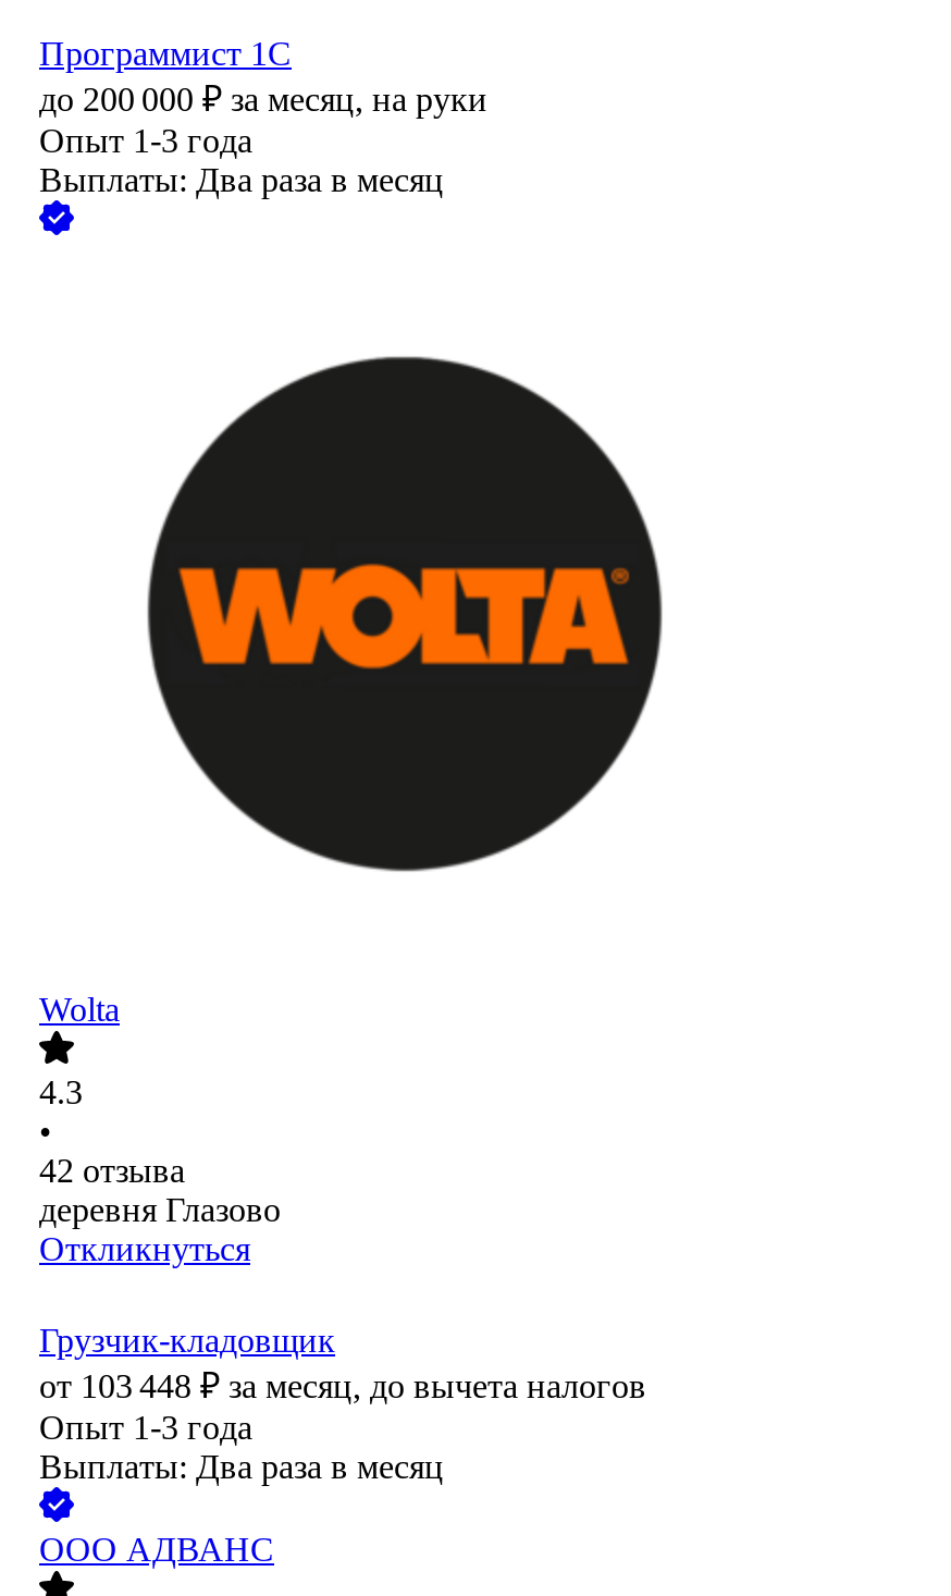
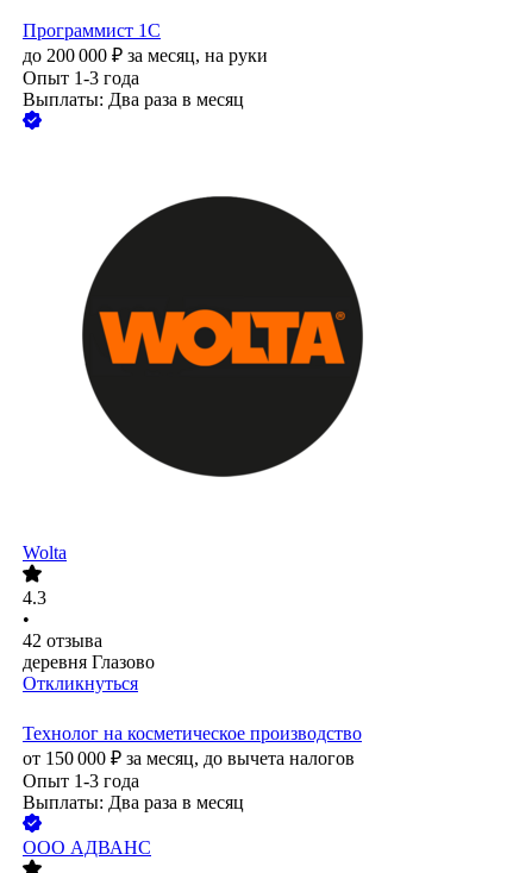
- Грузчик-кладовщик
- от 103 448 ₽ за месяц, до вычета налогов
+ Технолог на косметическое производство
+ от 150 000 ₽ за месяц, до вычета налогов
